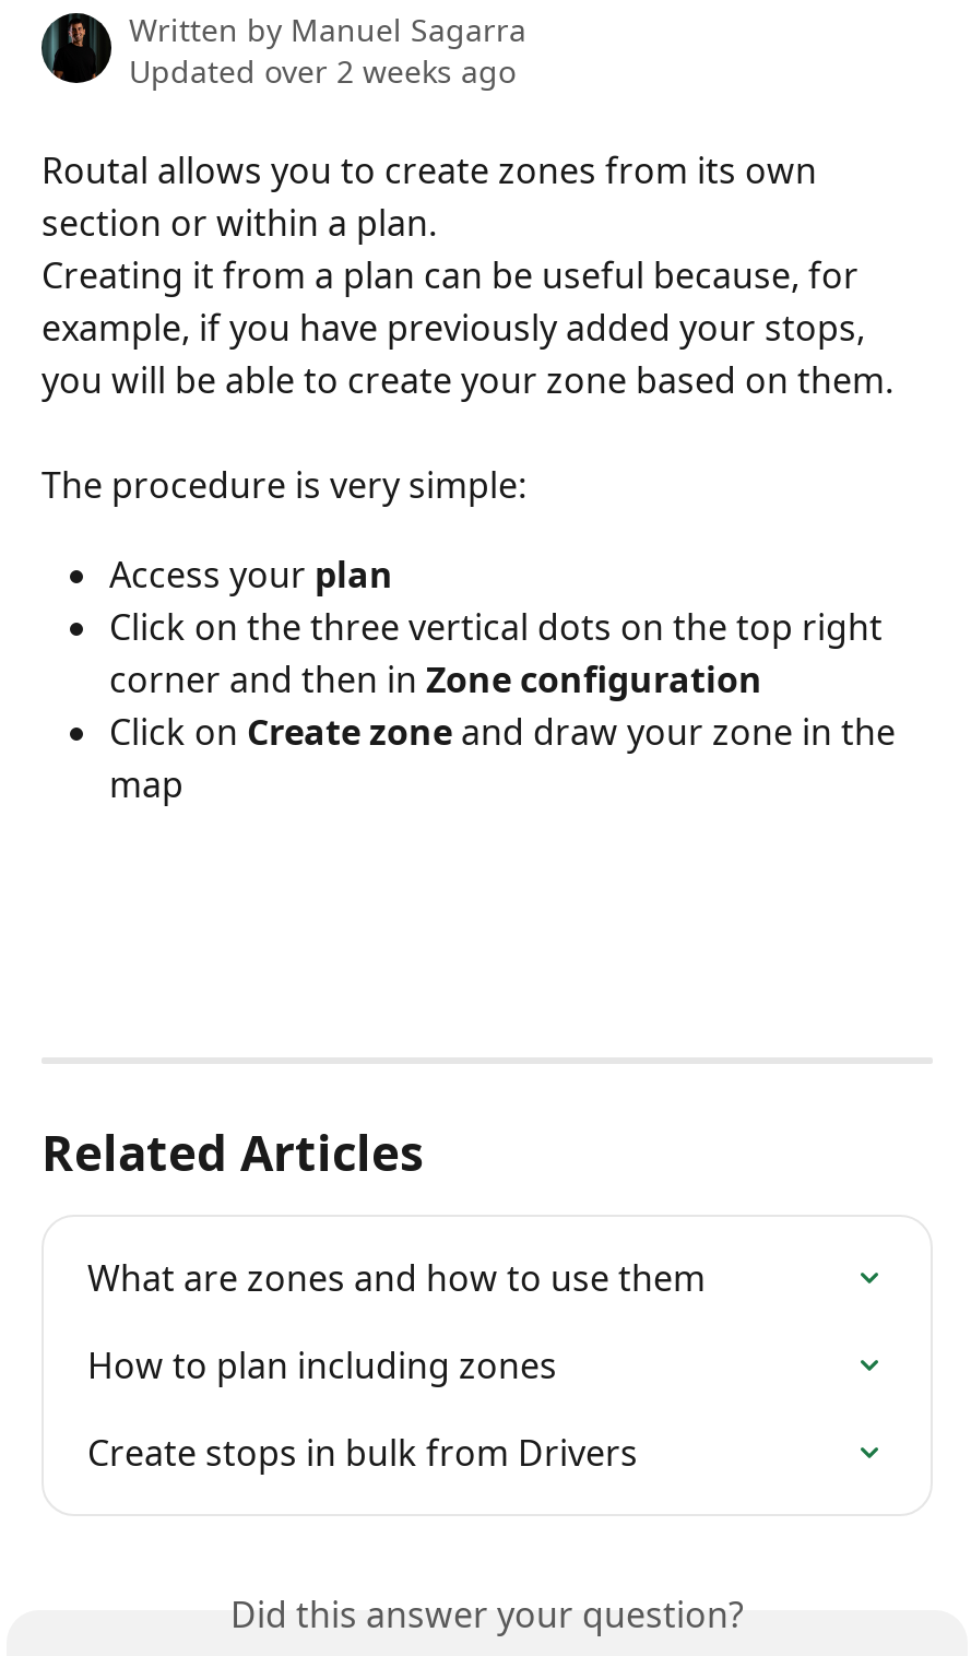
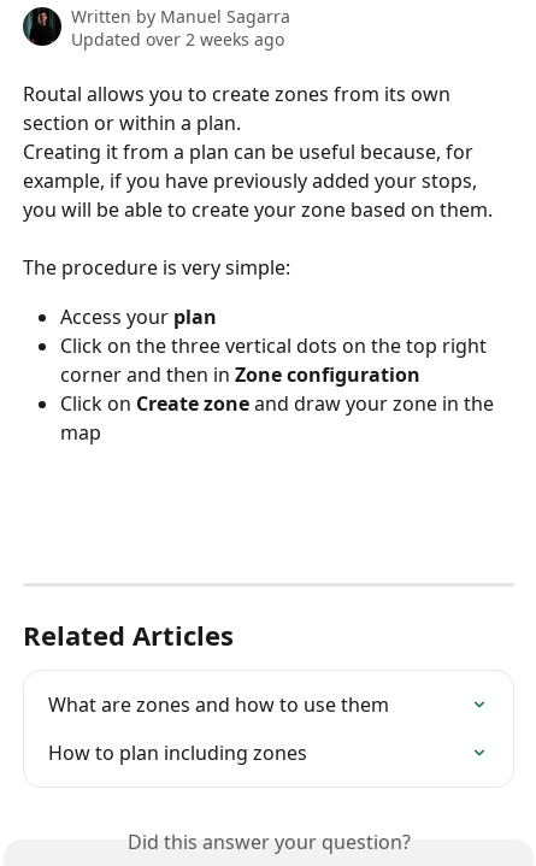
- Create stops in bulk from Drivers
